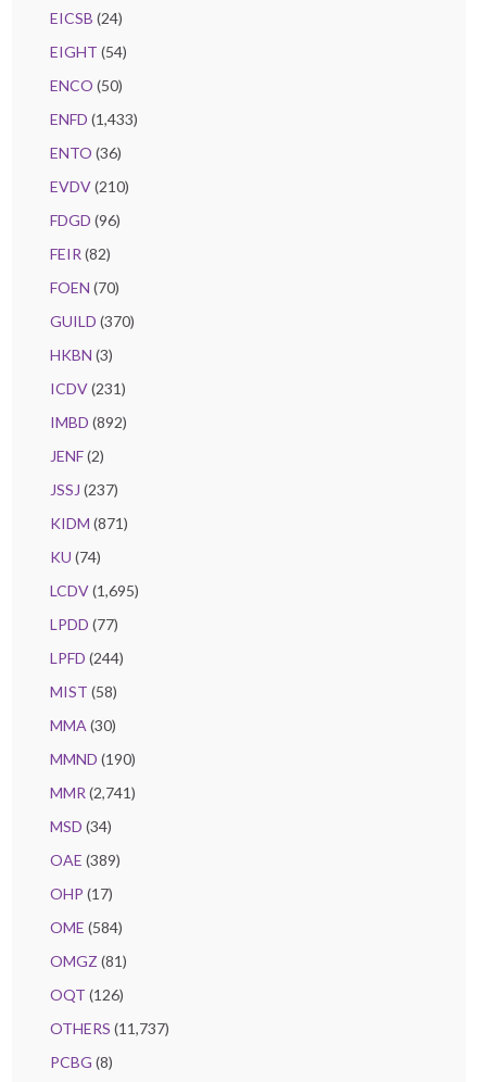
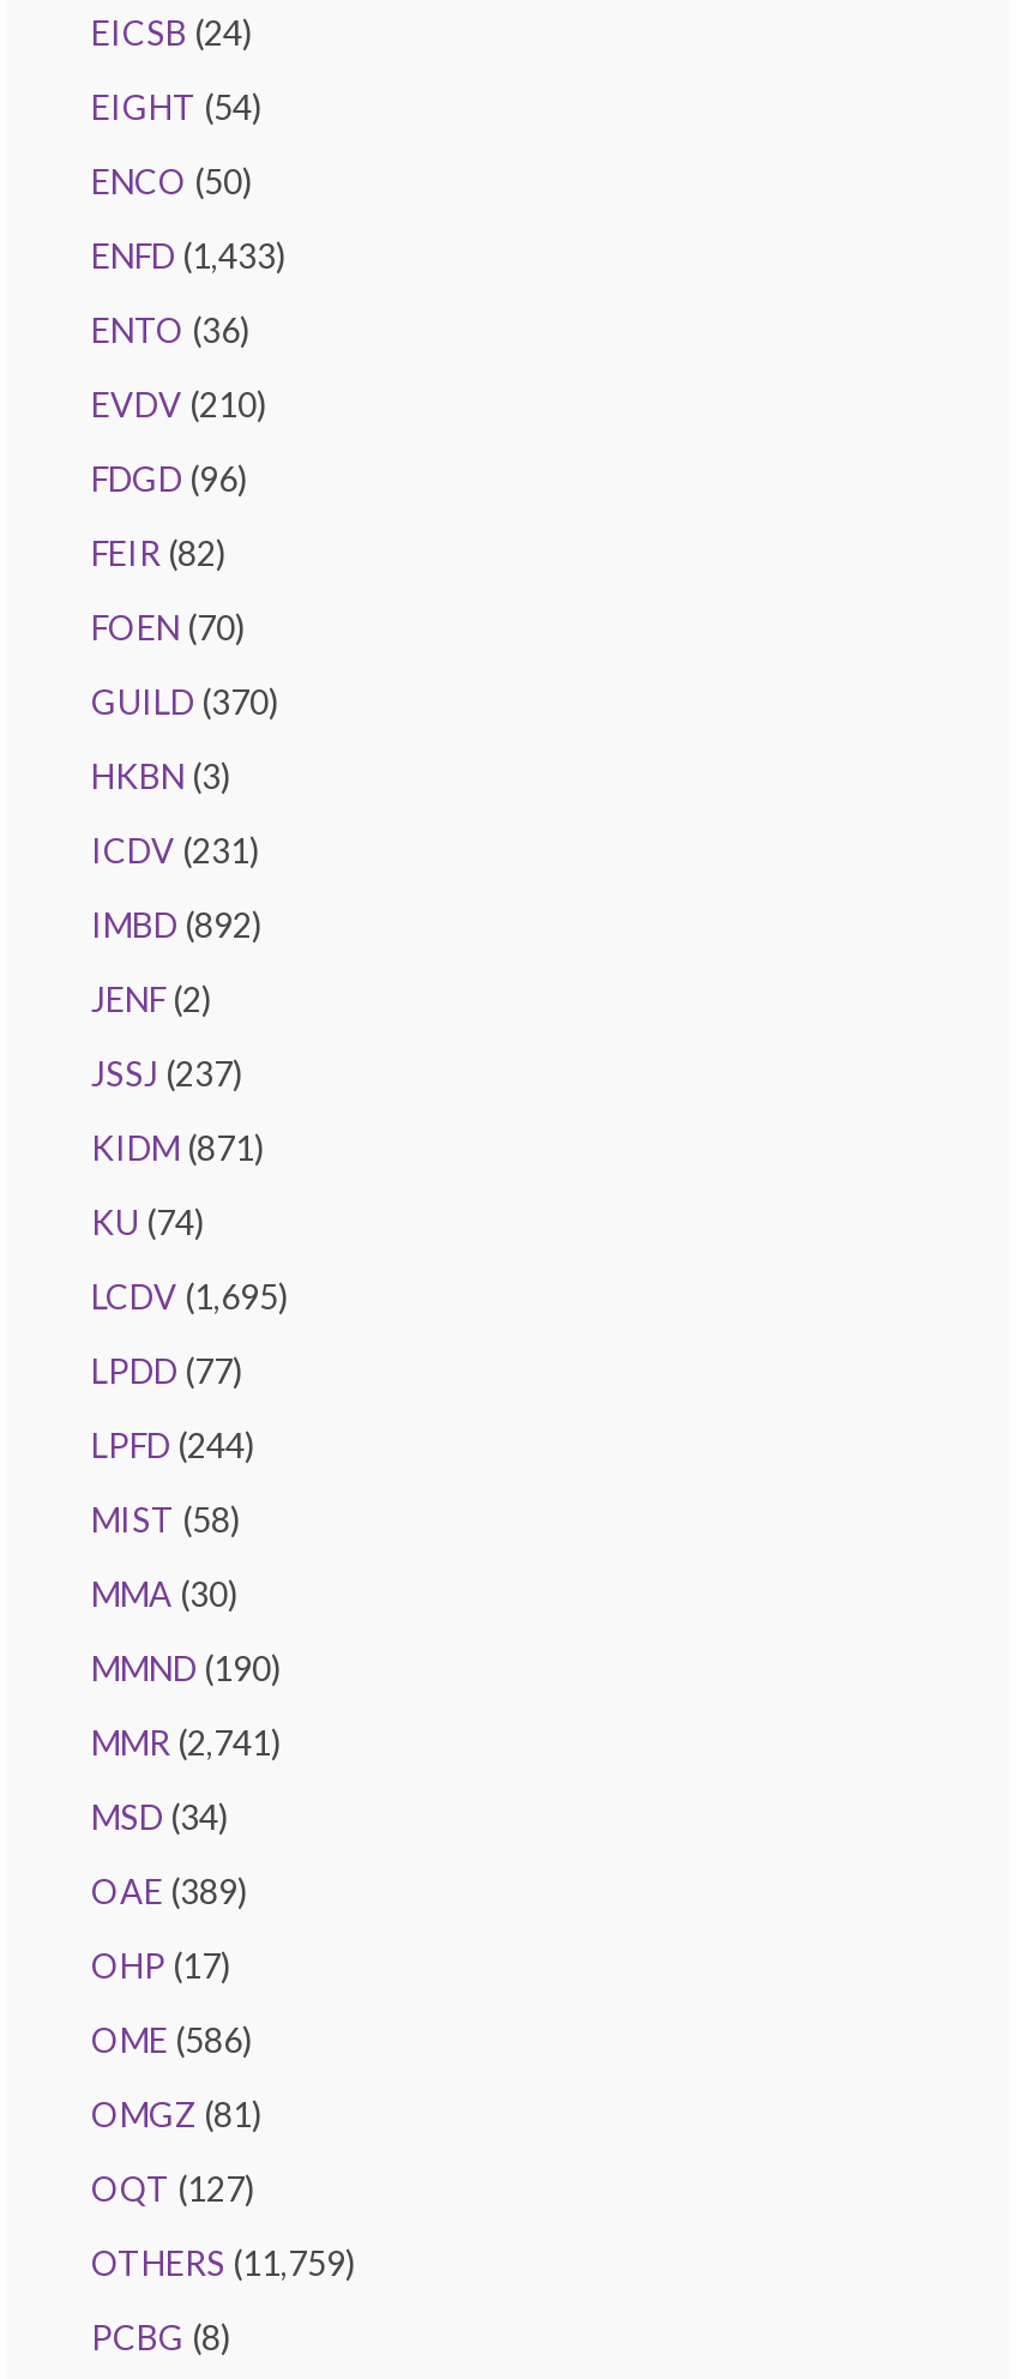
- OME (584)
+ OME (586)

- OQT (126)
+ OQT (127)

- OTHERS (11,737)
+ OTHERS (11,759)
